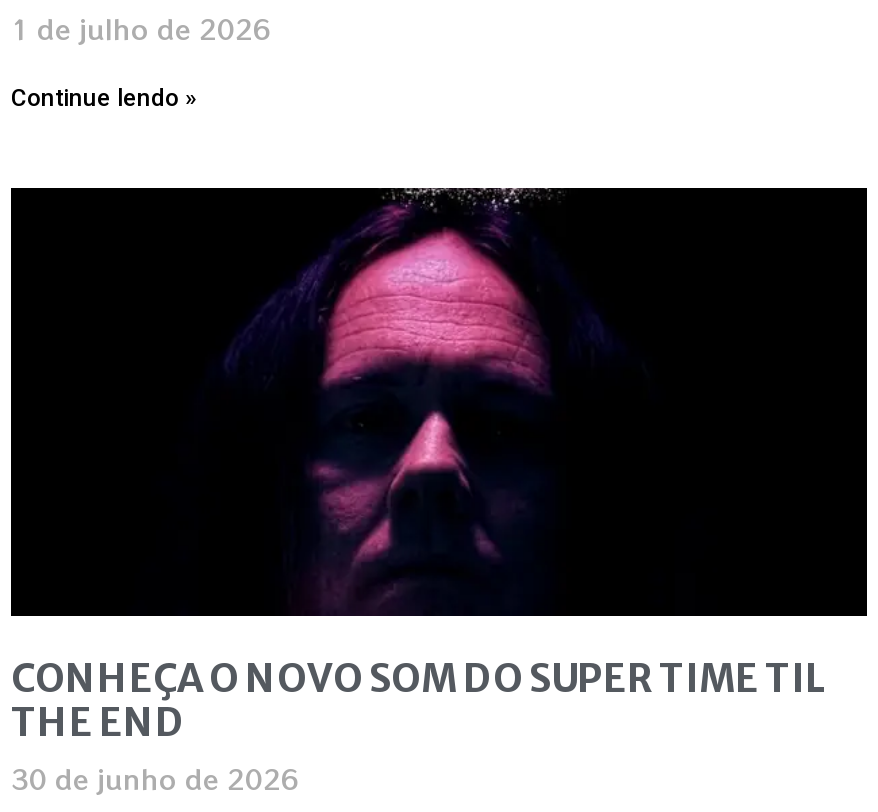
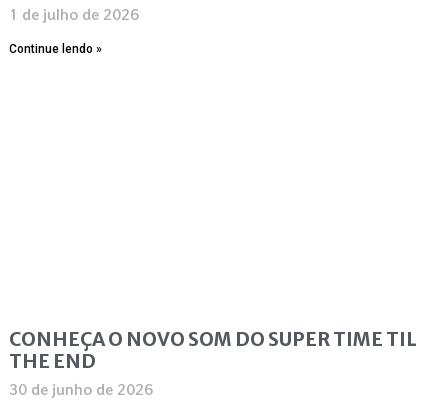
- [image]
